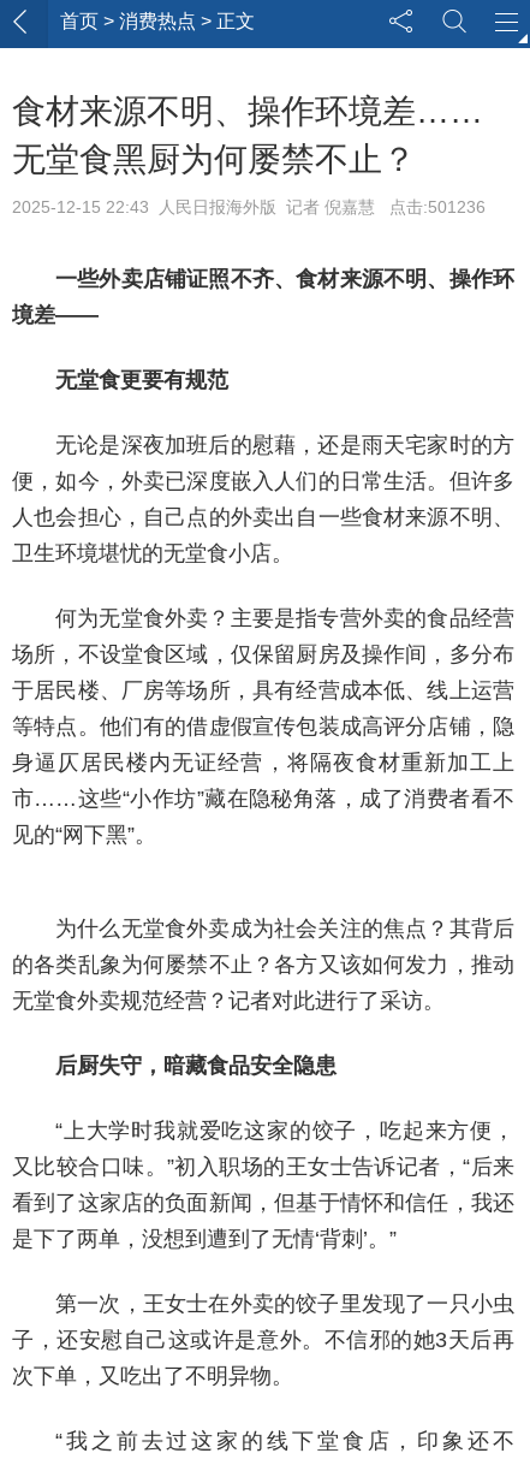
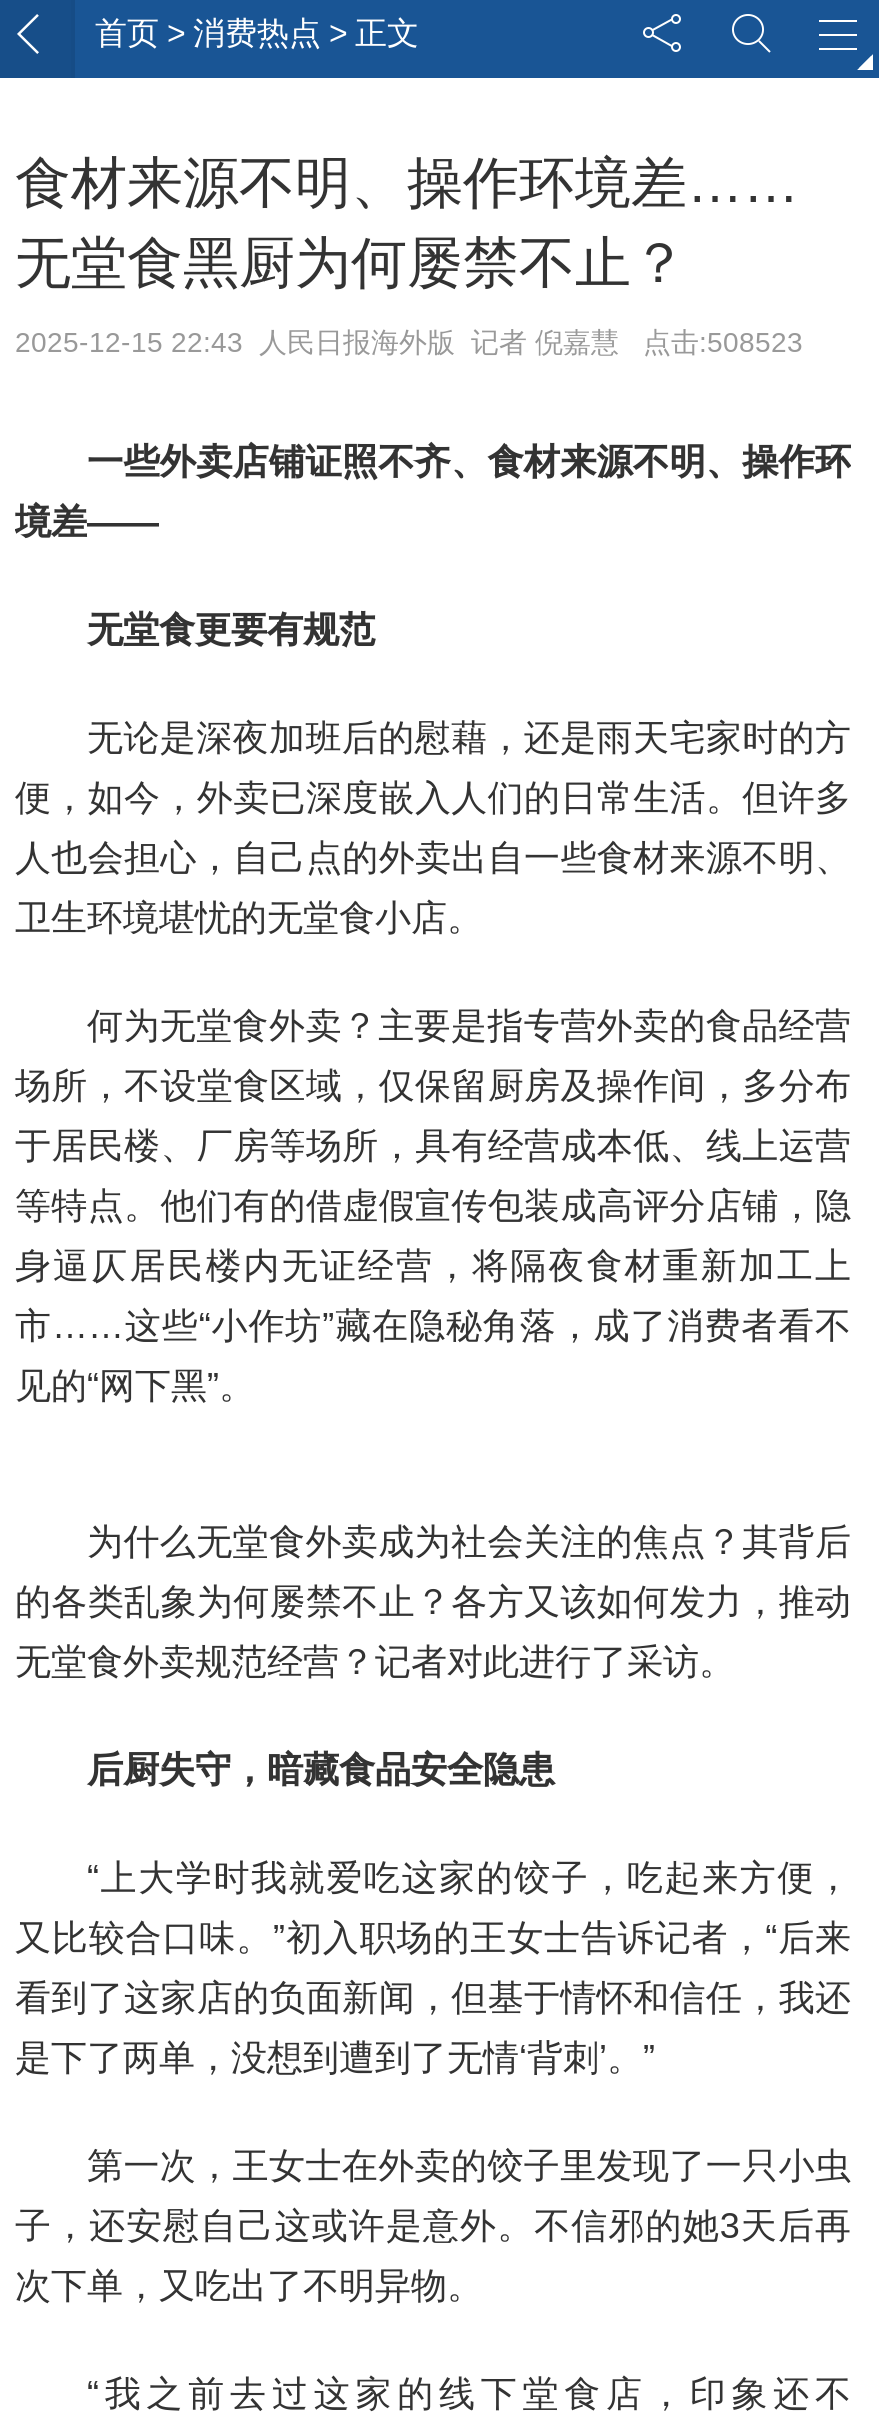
- 2025-12-15 22:43 人民日报海外版 记者 倪嘉慧 点击:501236
+ 2025-12-15 22:43 人民日报海外版 记者 倪嘉慧 点击:508523
